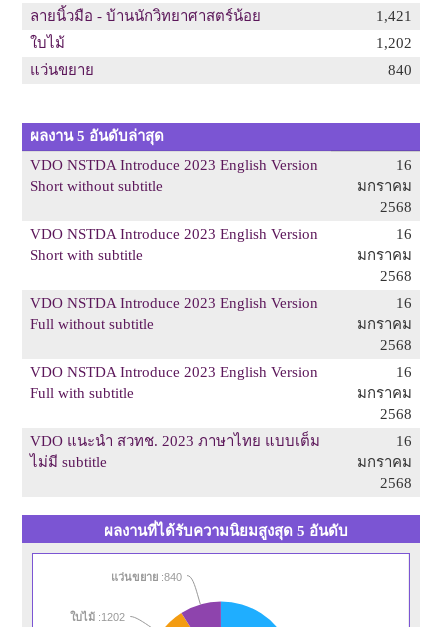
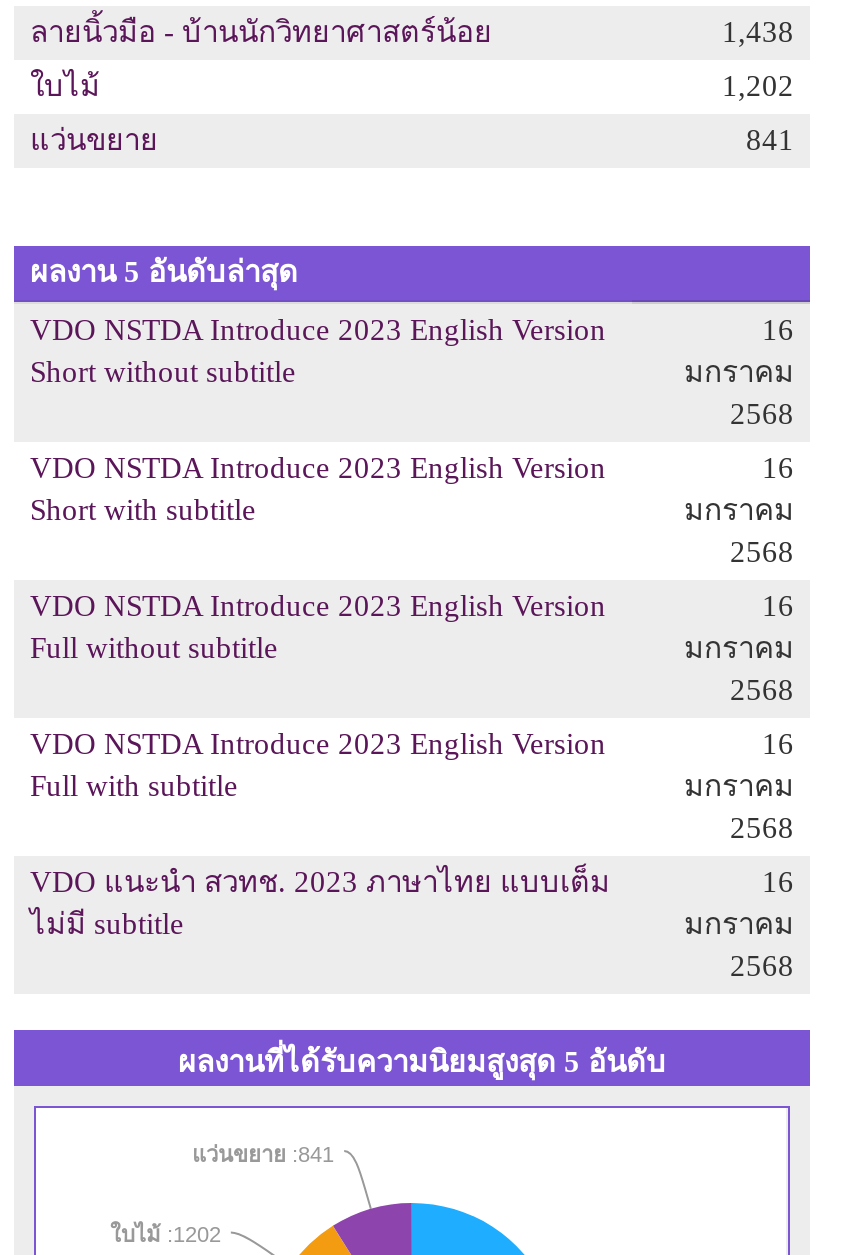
- 1,421
+ 1,438

- 840
+ 841

- แว่นขยาย:840
+ แว่นขยาย:841
